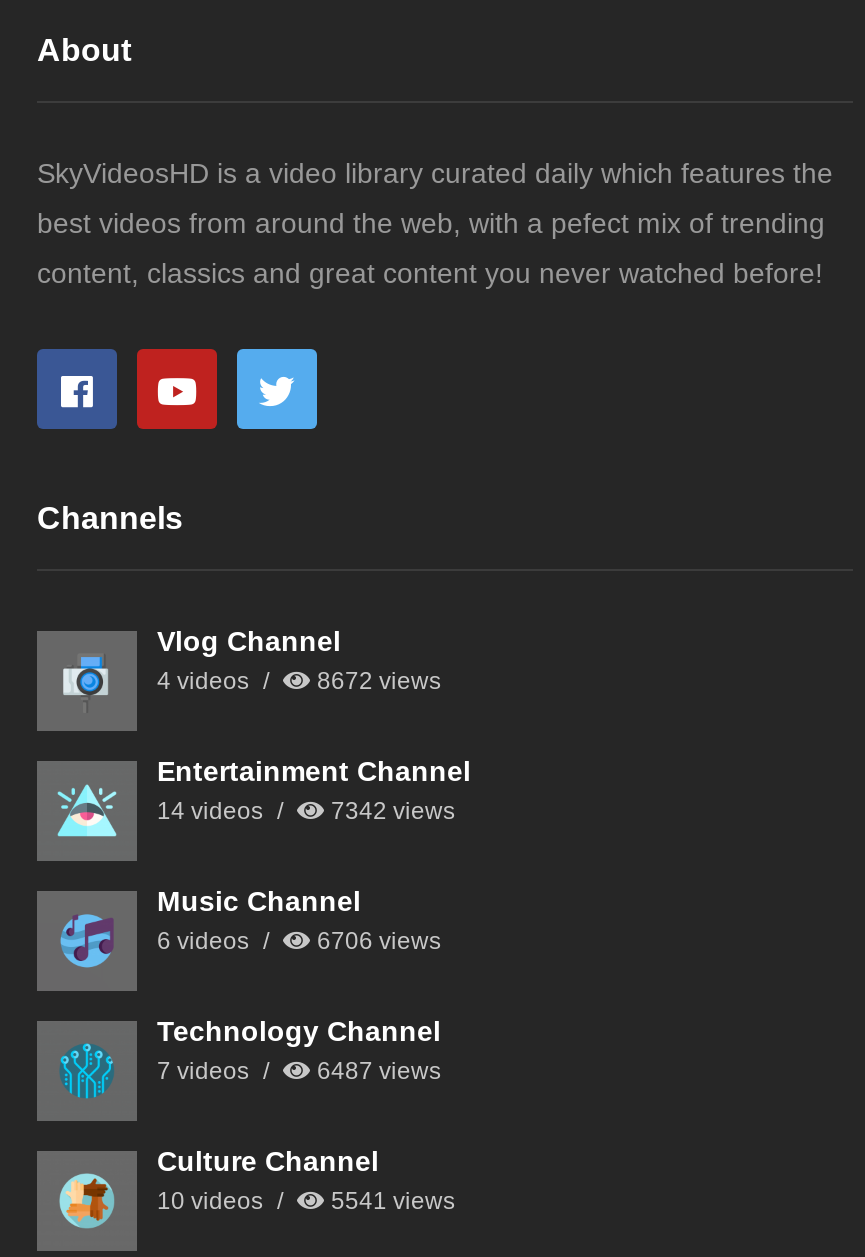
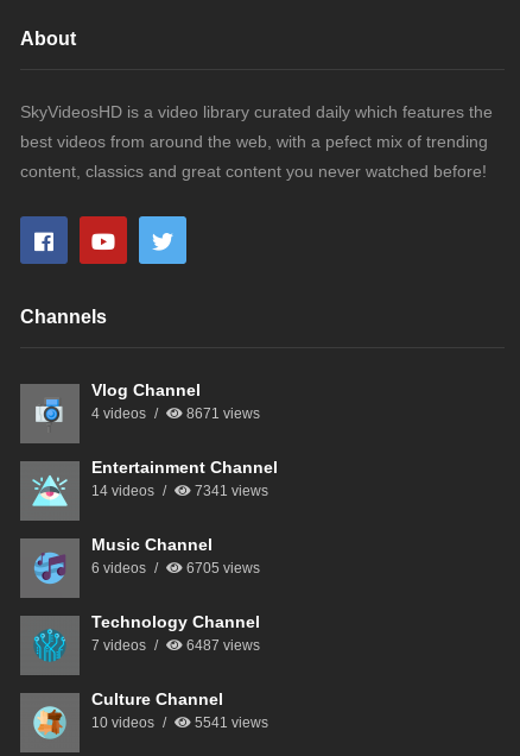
- 8672 views
+ 8671 views

- 7342 views
+ 7341 views

- 6706 views
+ 6705 views
